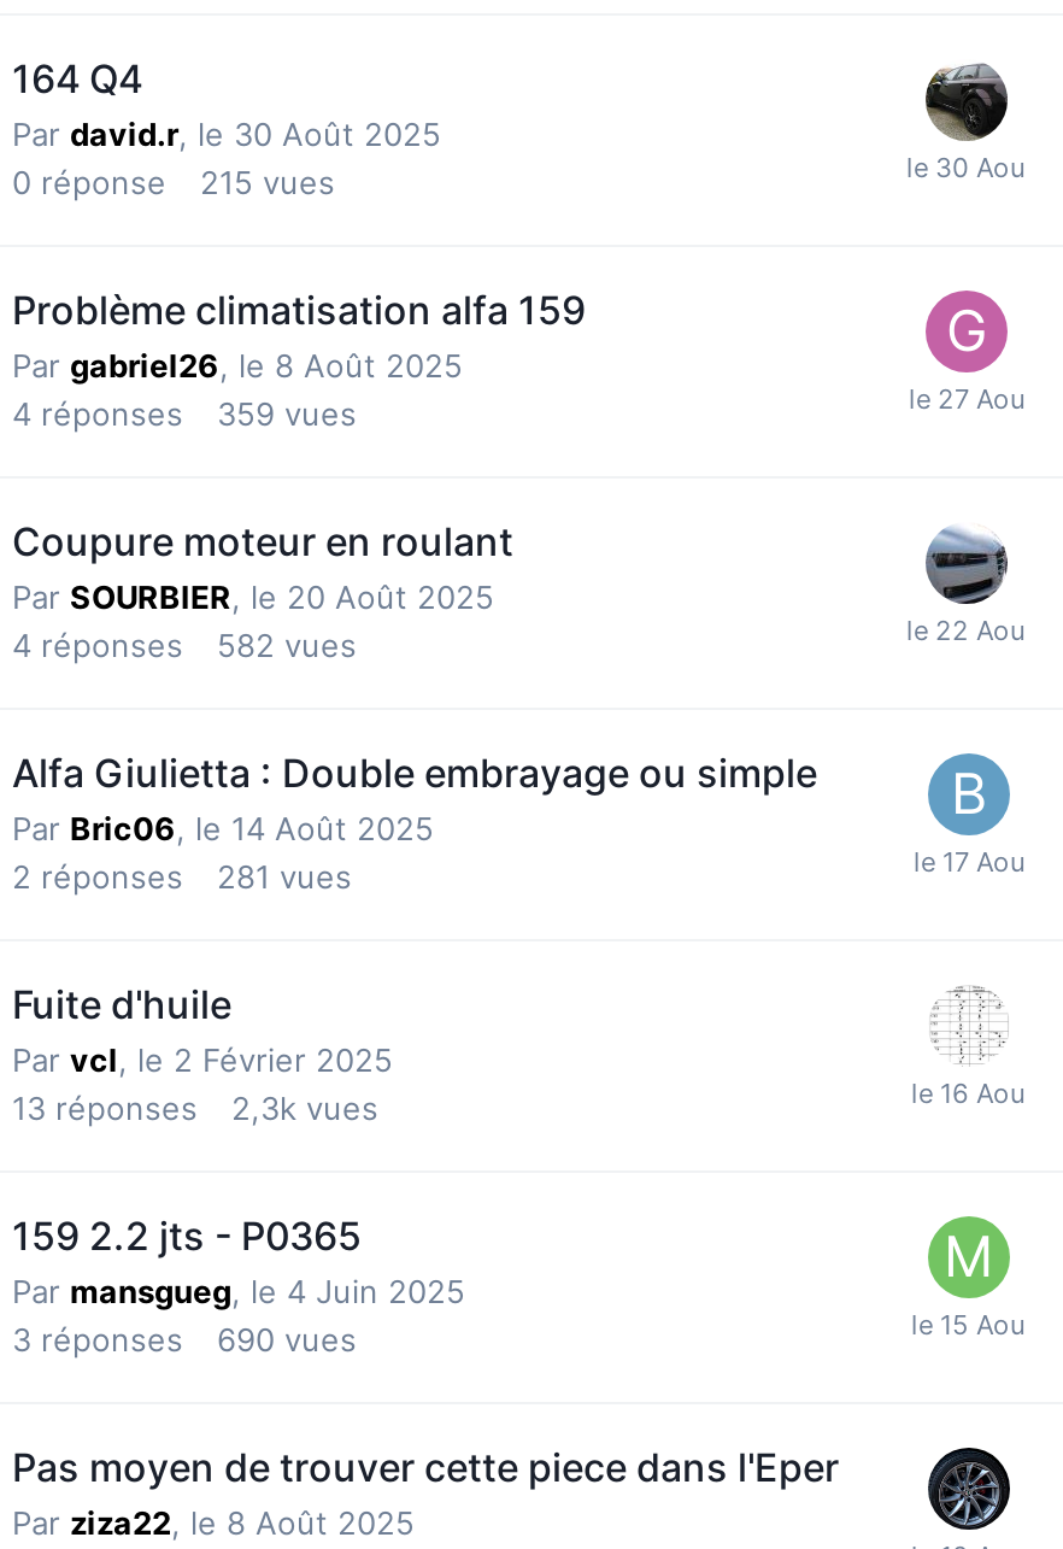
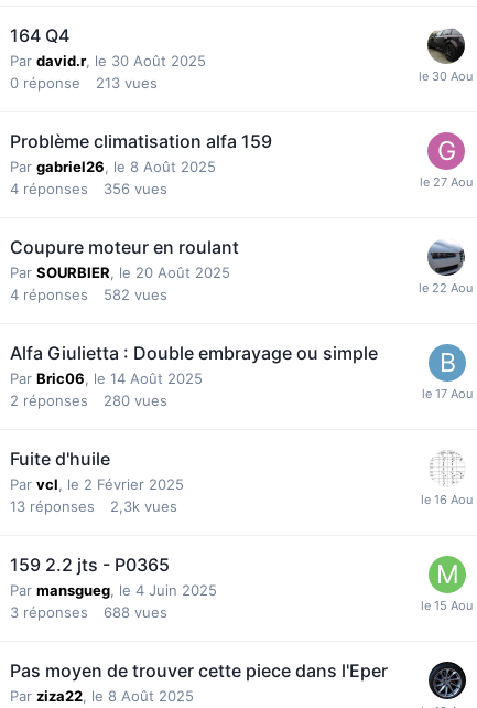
- 0 réponse 215 vues
+ 0 réponse 213 vues

- 4 réponses 359 vues
+ 4 réponses 356 vues

- 2 réponses 281 vues
+ 2 réponses 280 vues

- 3 réponses 690 vues
+ 3 réponses 688 vues
